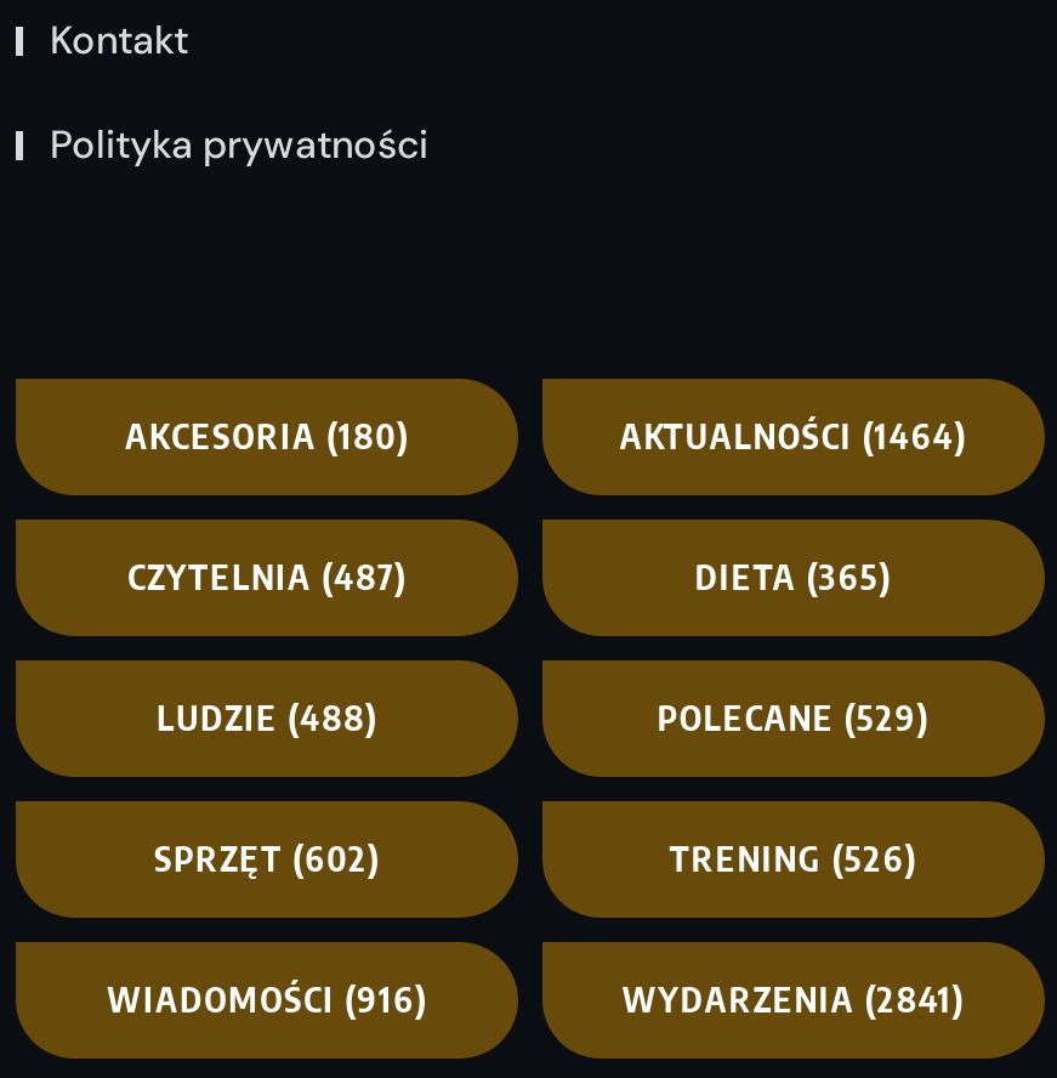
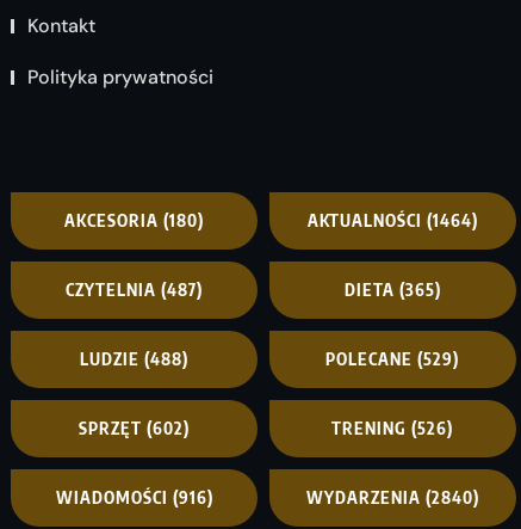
- WYDARZENIA (2841)
+ WYDARZENIA (2840)
